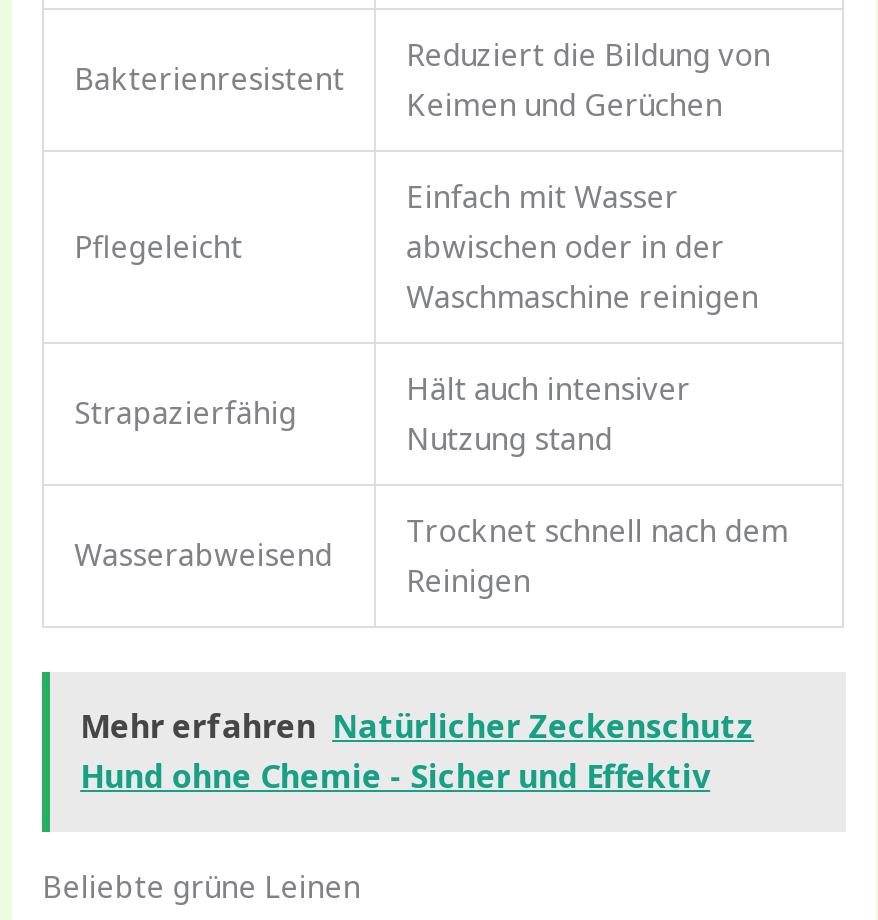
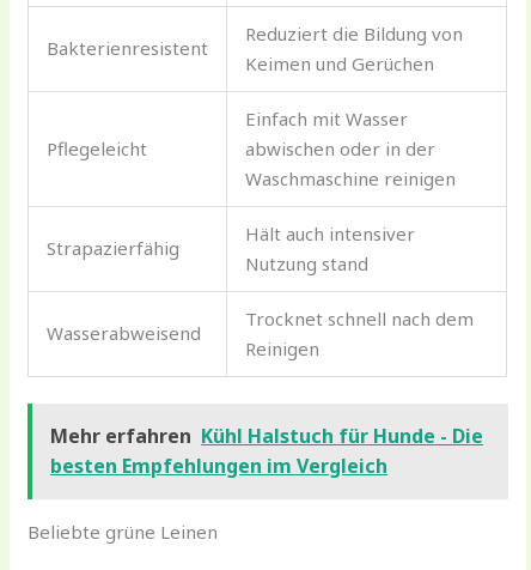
- Mehr erfahren Natürlicher Zeckenschutz
- Hund ohne Chemie - Sicher und Effektiv
+ Mehr erfahren Kühl Halstuch für Hunde - Die
+ besten Empfehlungen im Vergleich
